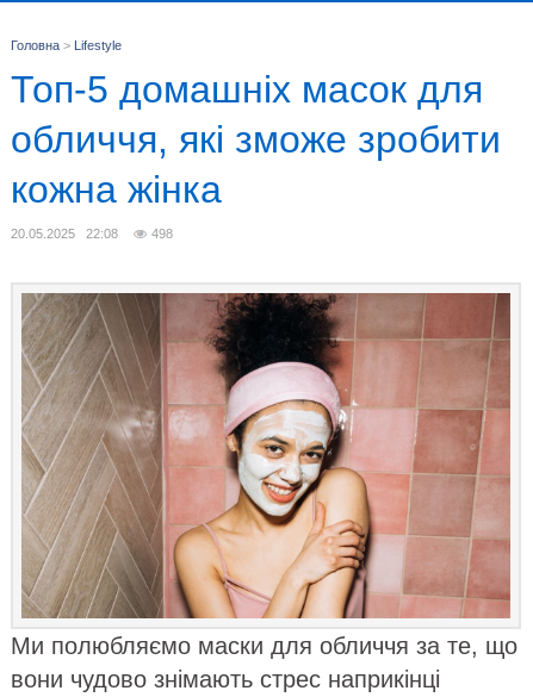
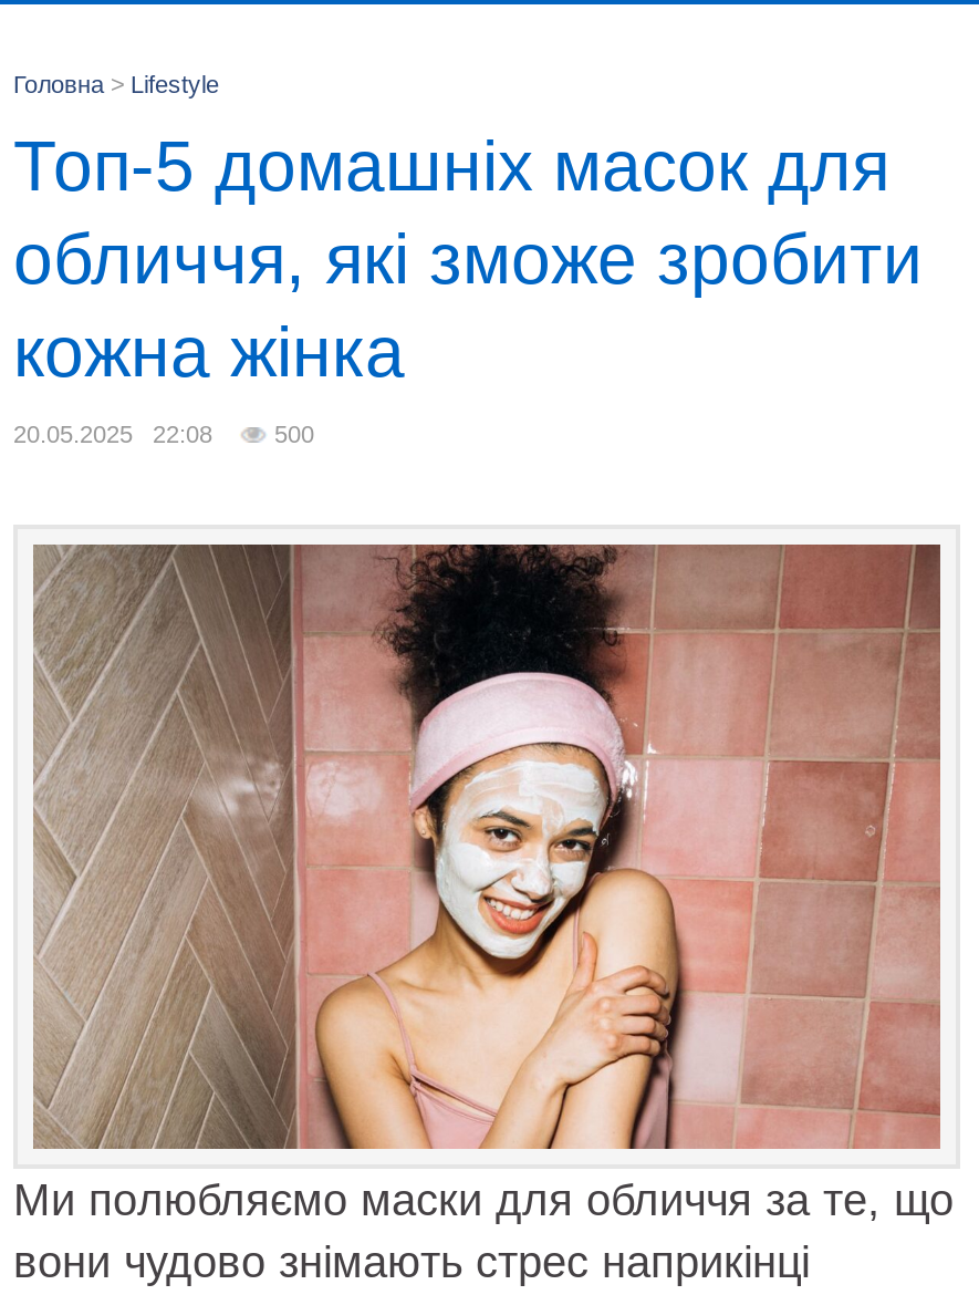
- 20.05.2025 22:08 498
+ 20.05.2025 22:08 500
